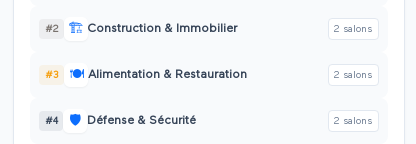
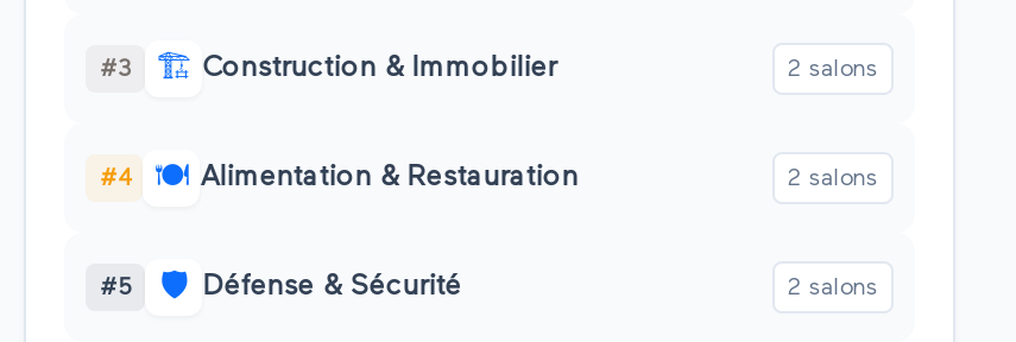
- #2
+ #3

- #3
+ #4

- #4
+ #5
